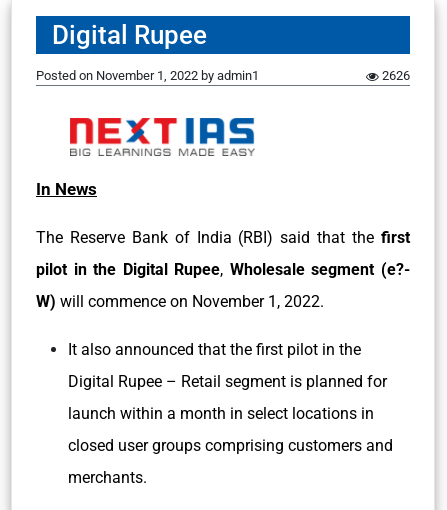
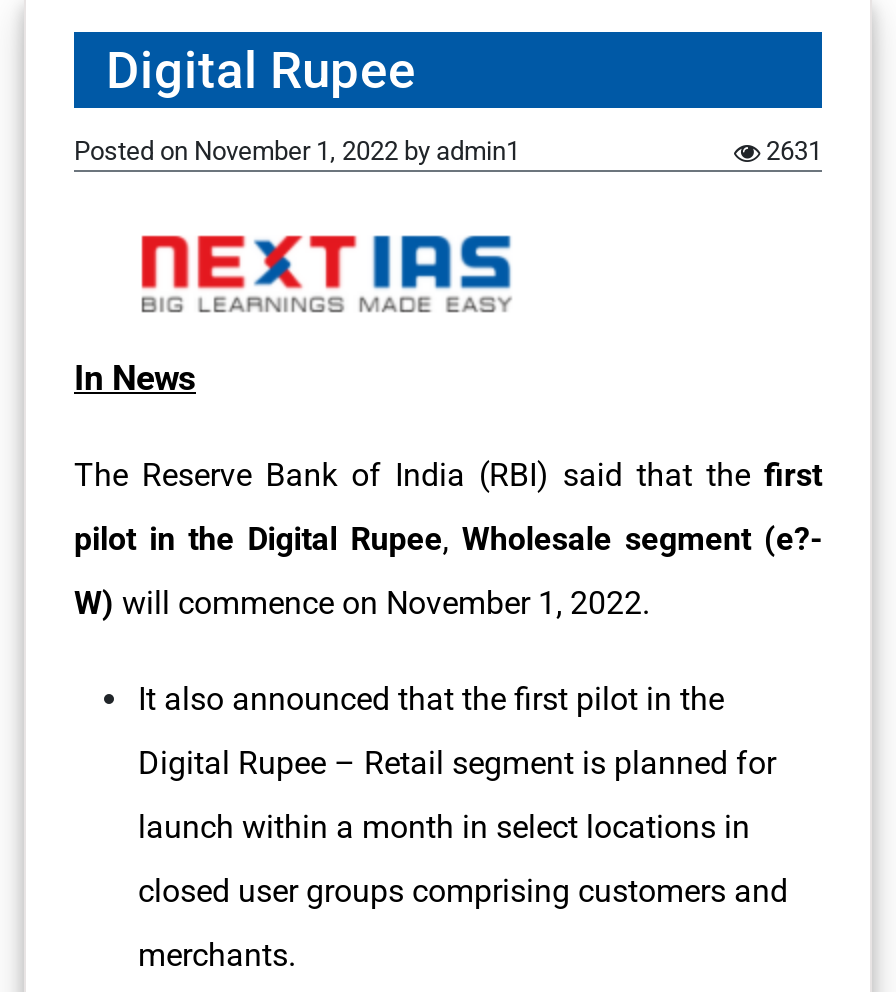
- 2626
+ 2631
